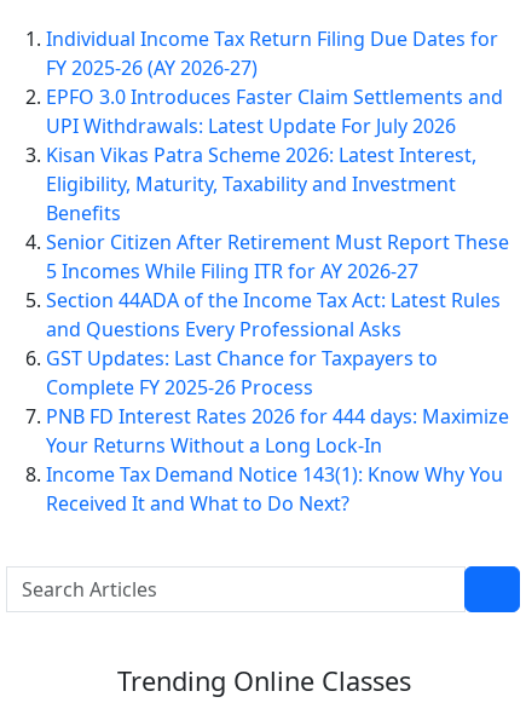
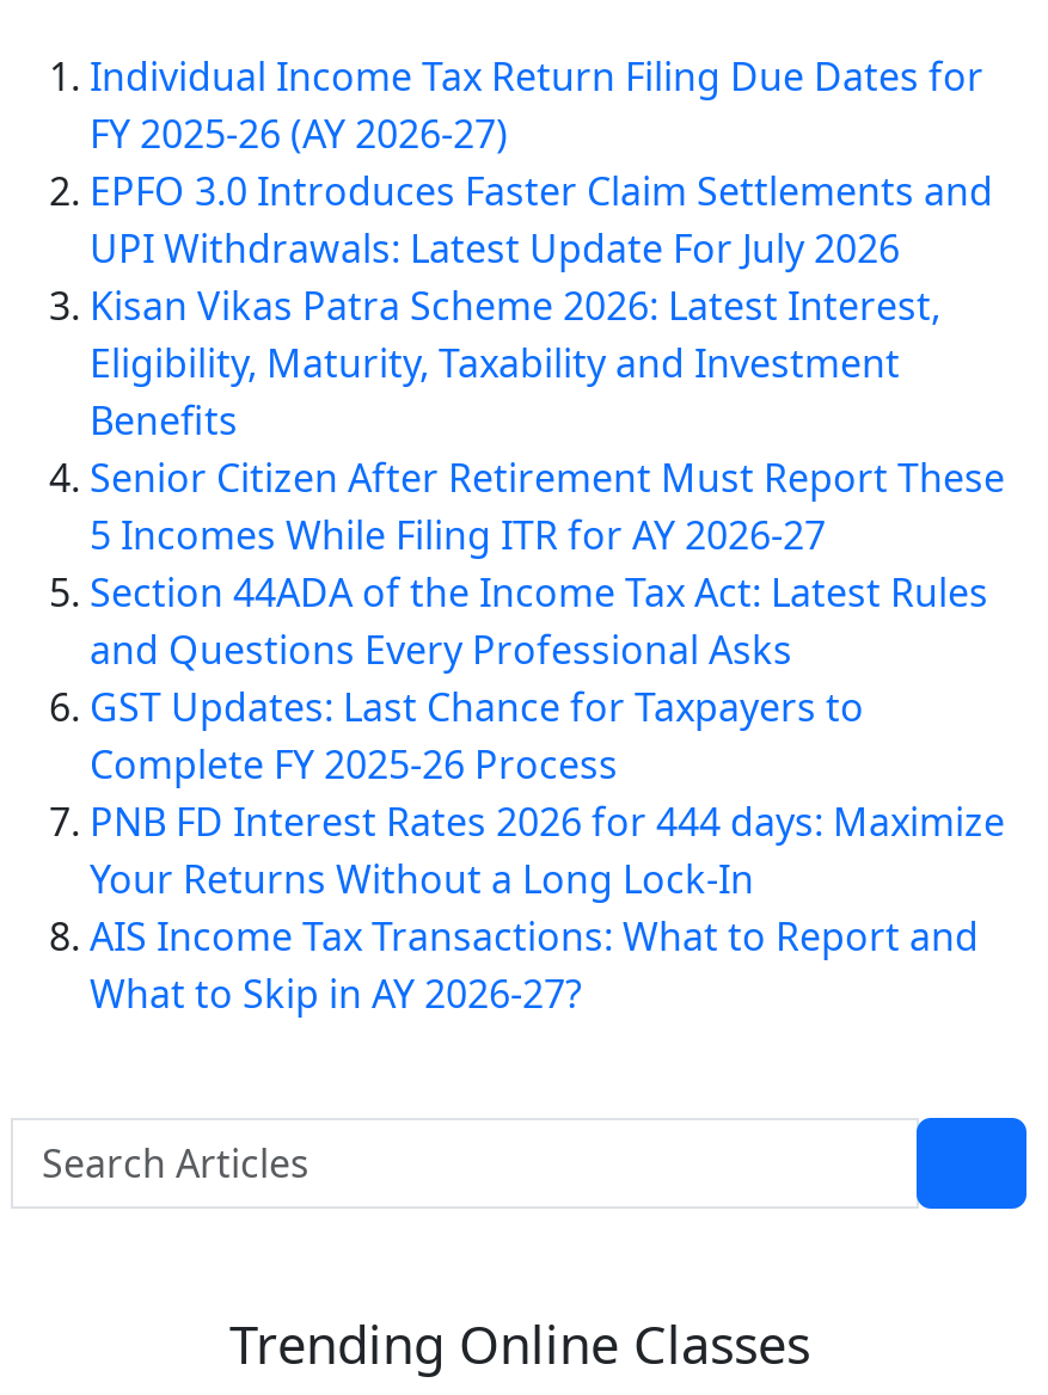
- Income Tax Demand Notice 143(1): Know Why You
- Received It and What to Do Next?
+ AIS Income Tax Transactions: What to Report and
+ What to Skip in AY 2026-27?
